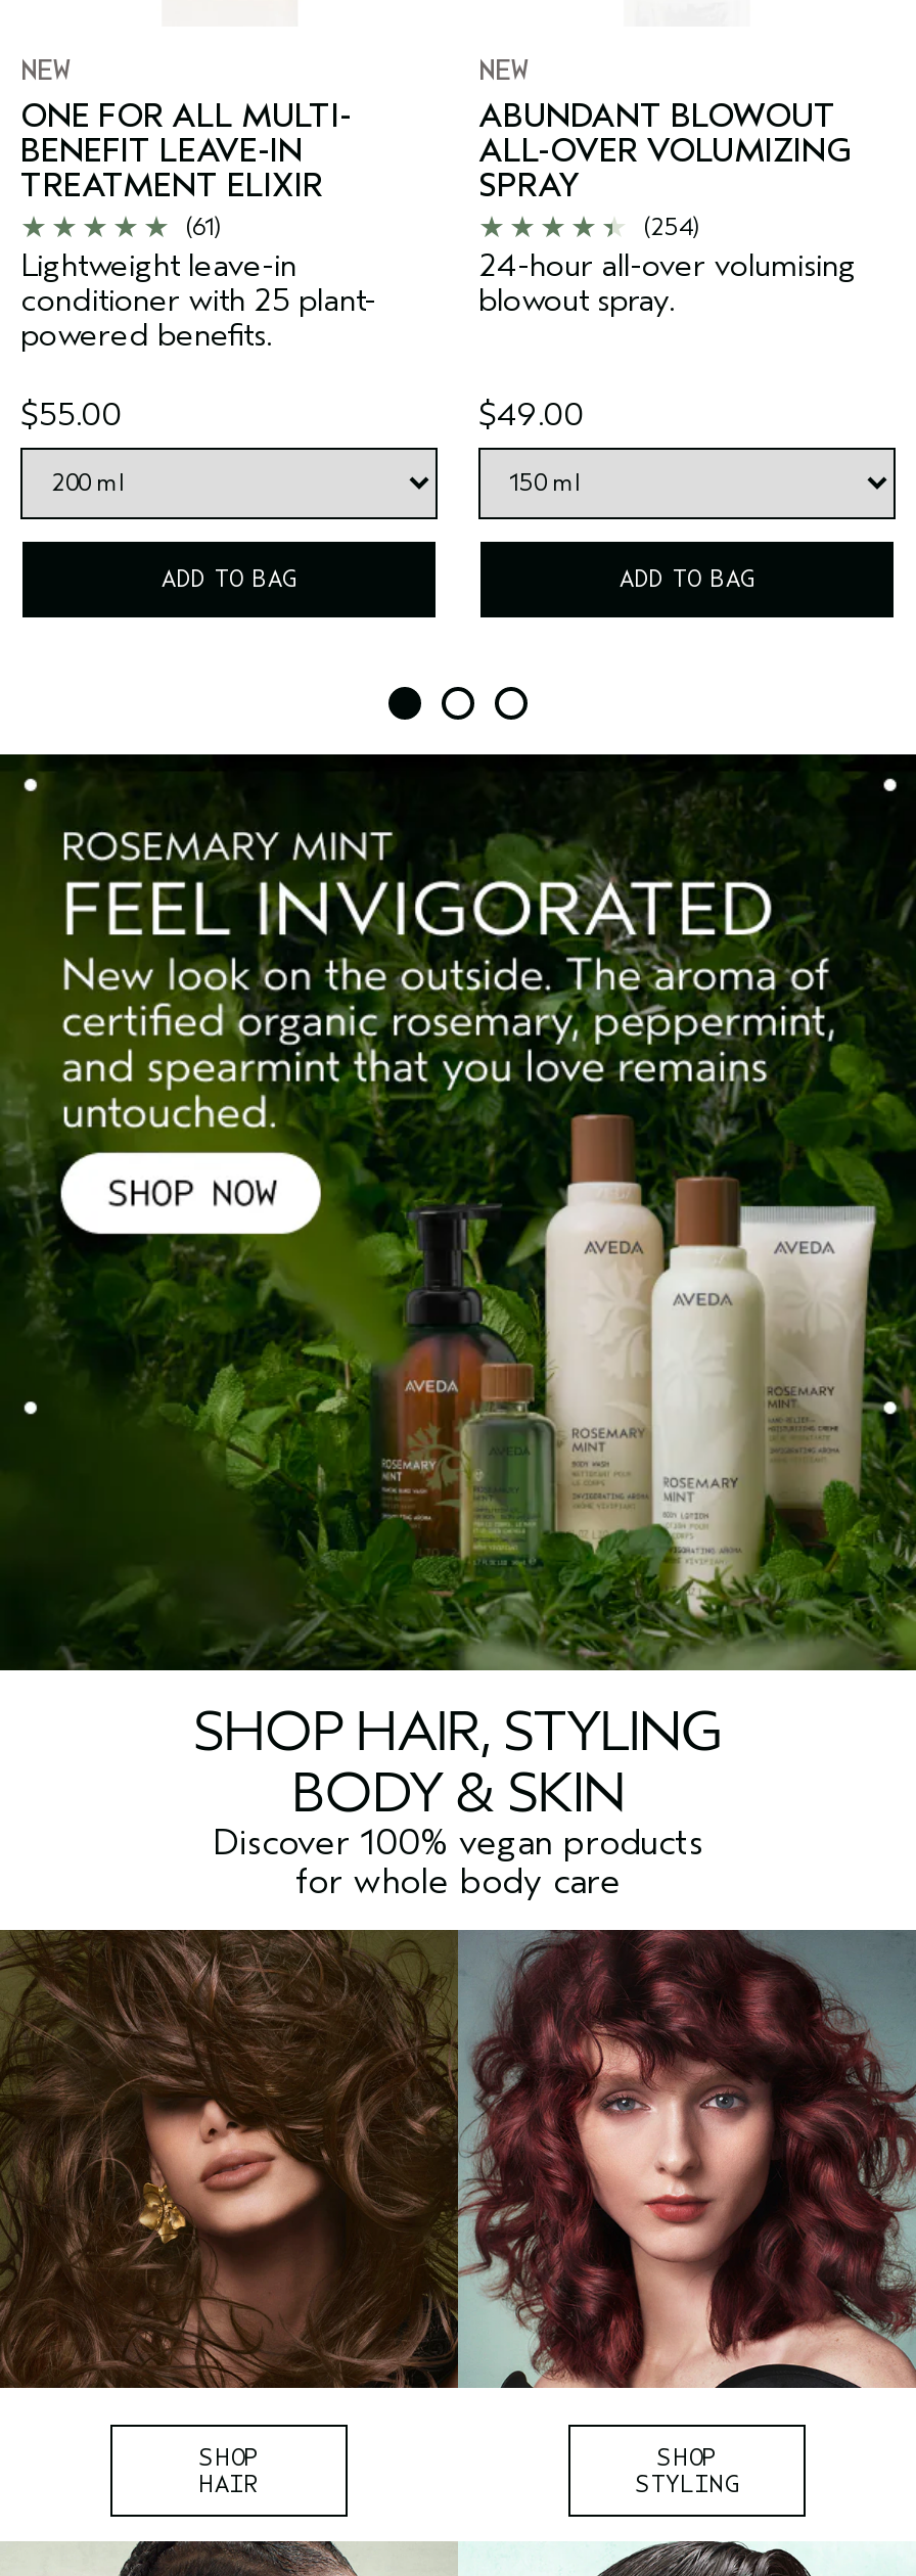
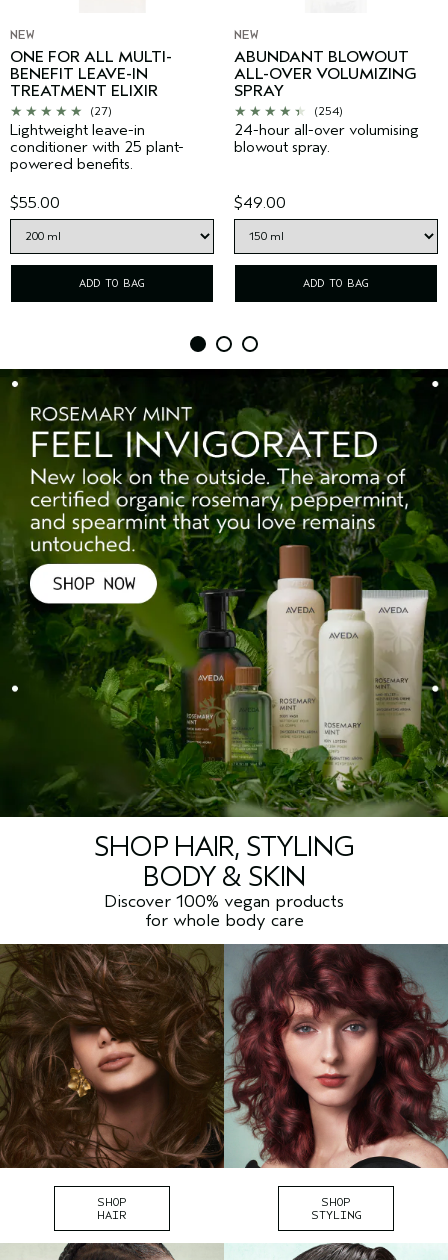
- (61)
+ (27)
